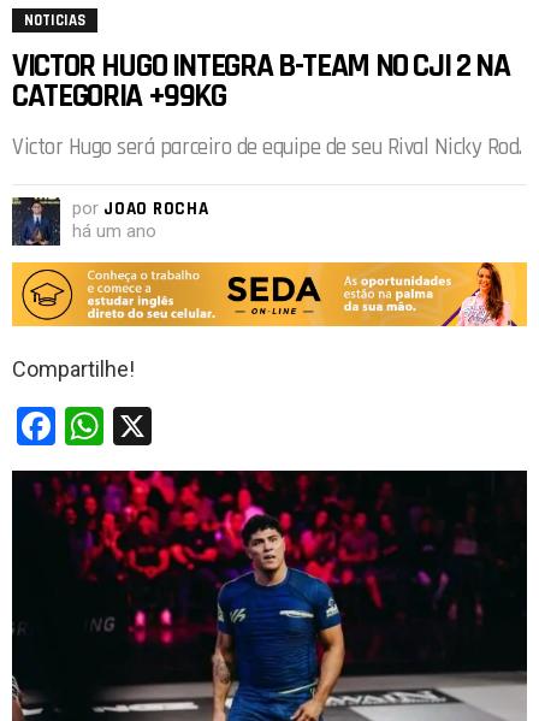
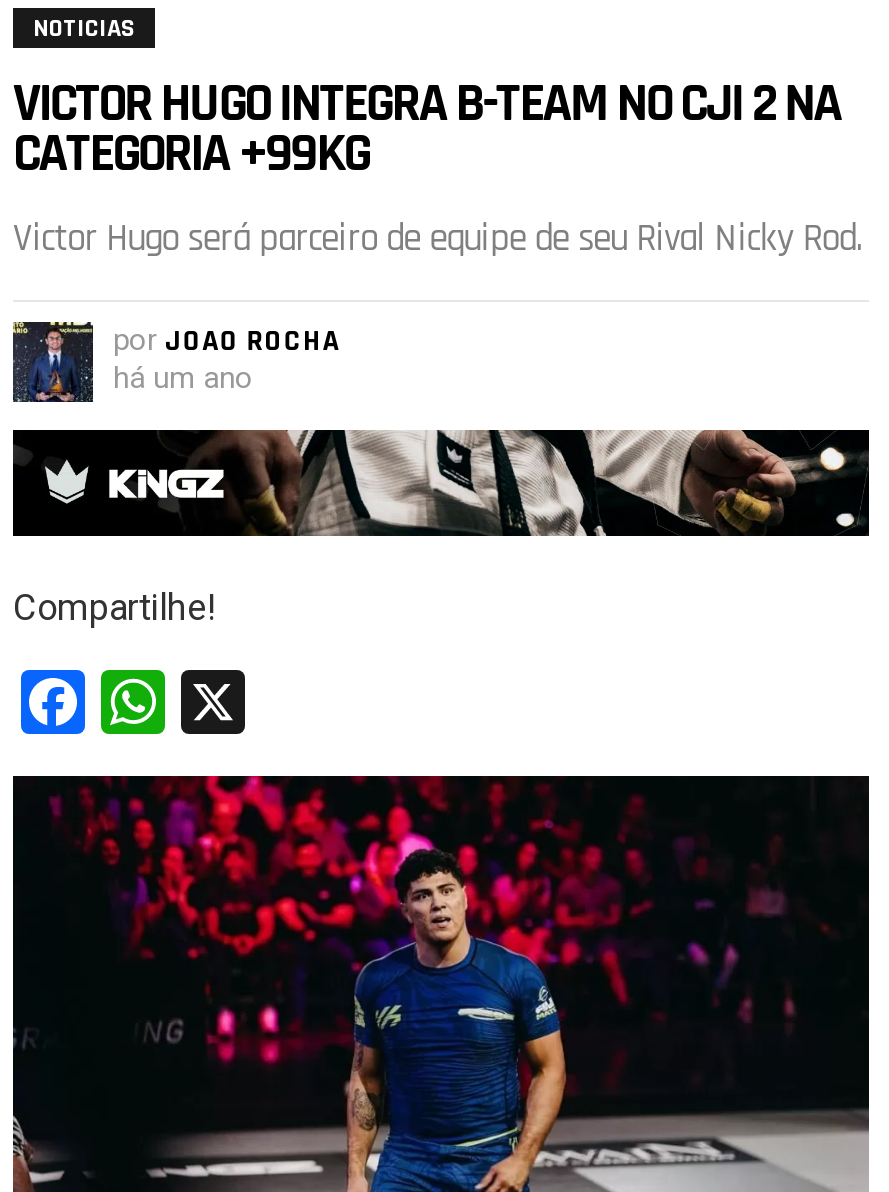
- [image]
+ [image]
